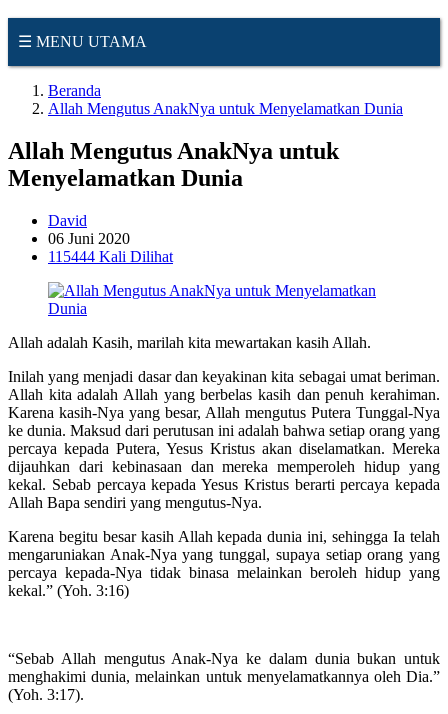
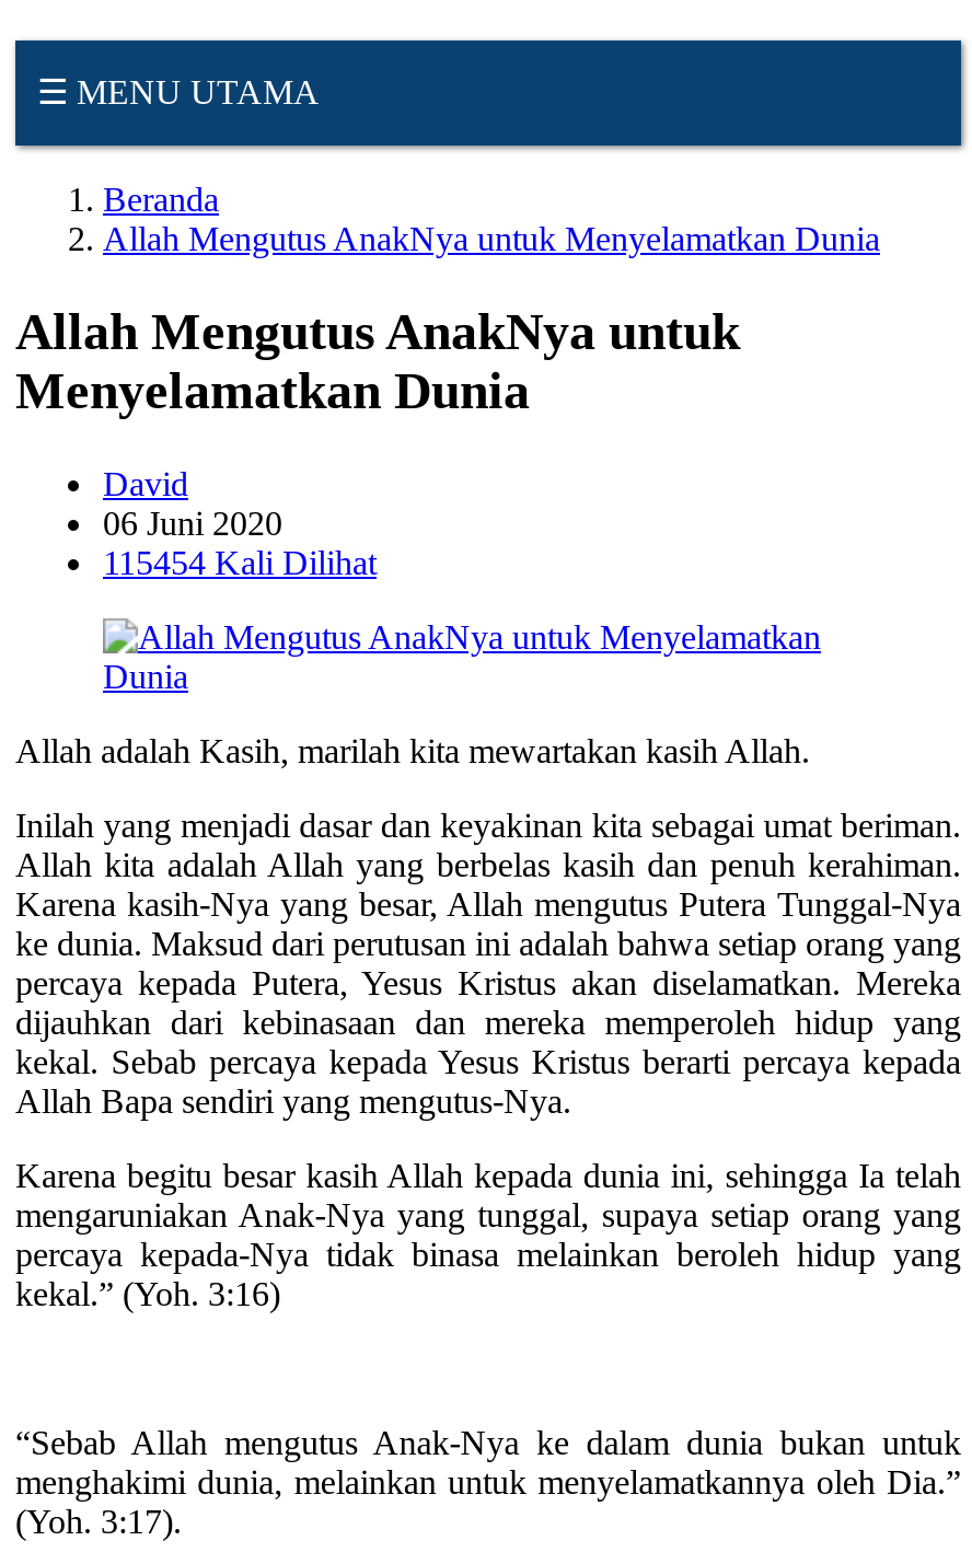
- 115444 Kali Dilihat
+ 115454 Kali Dilihat
